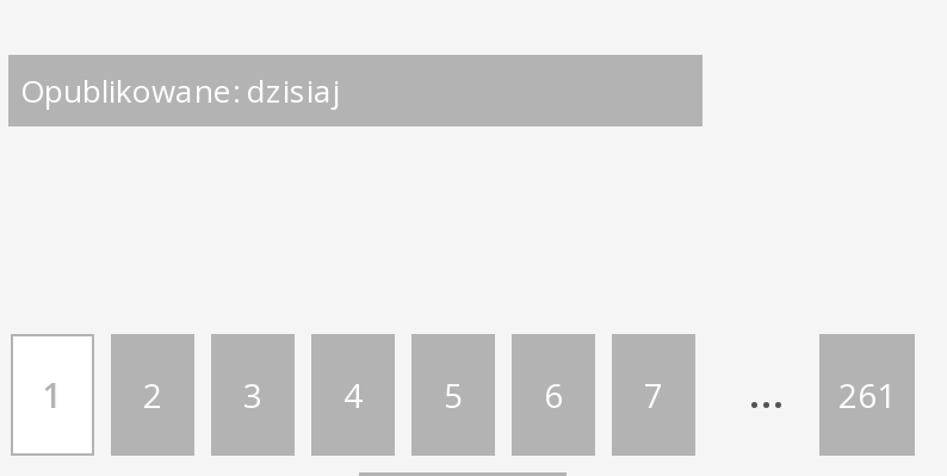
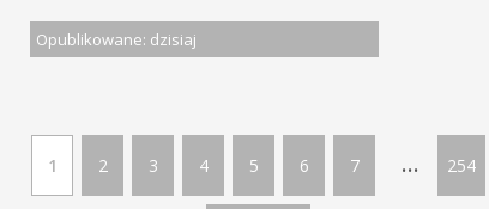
- 261
+ 254
